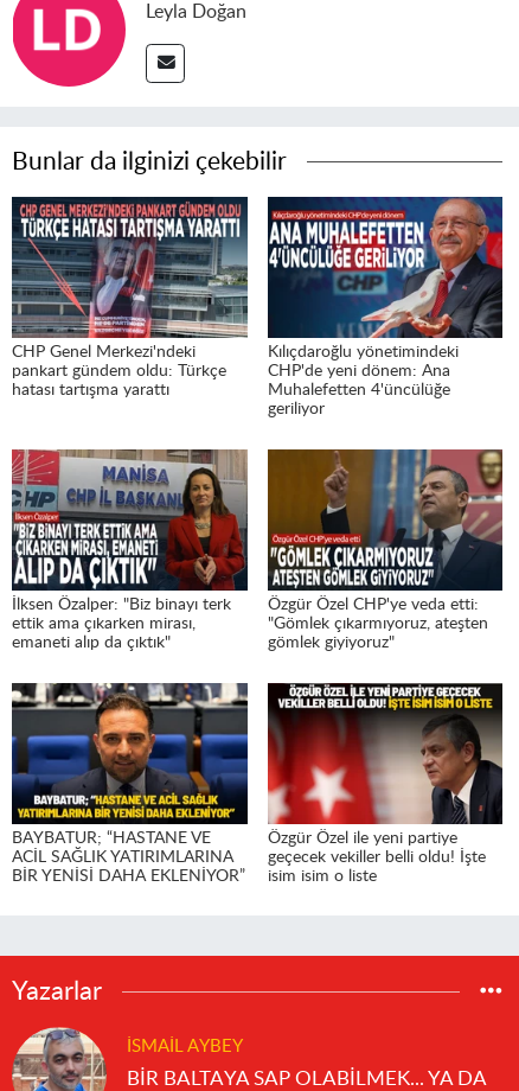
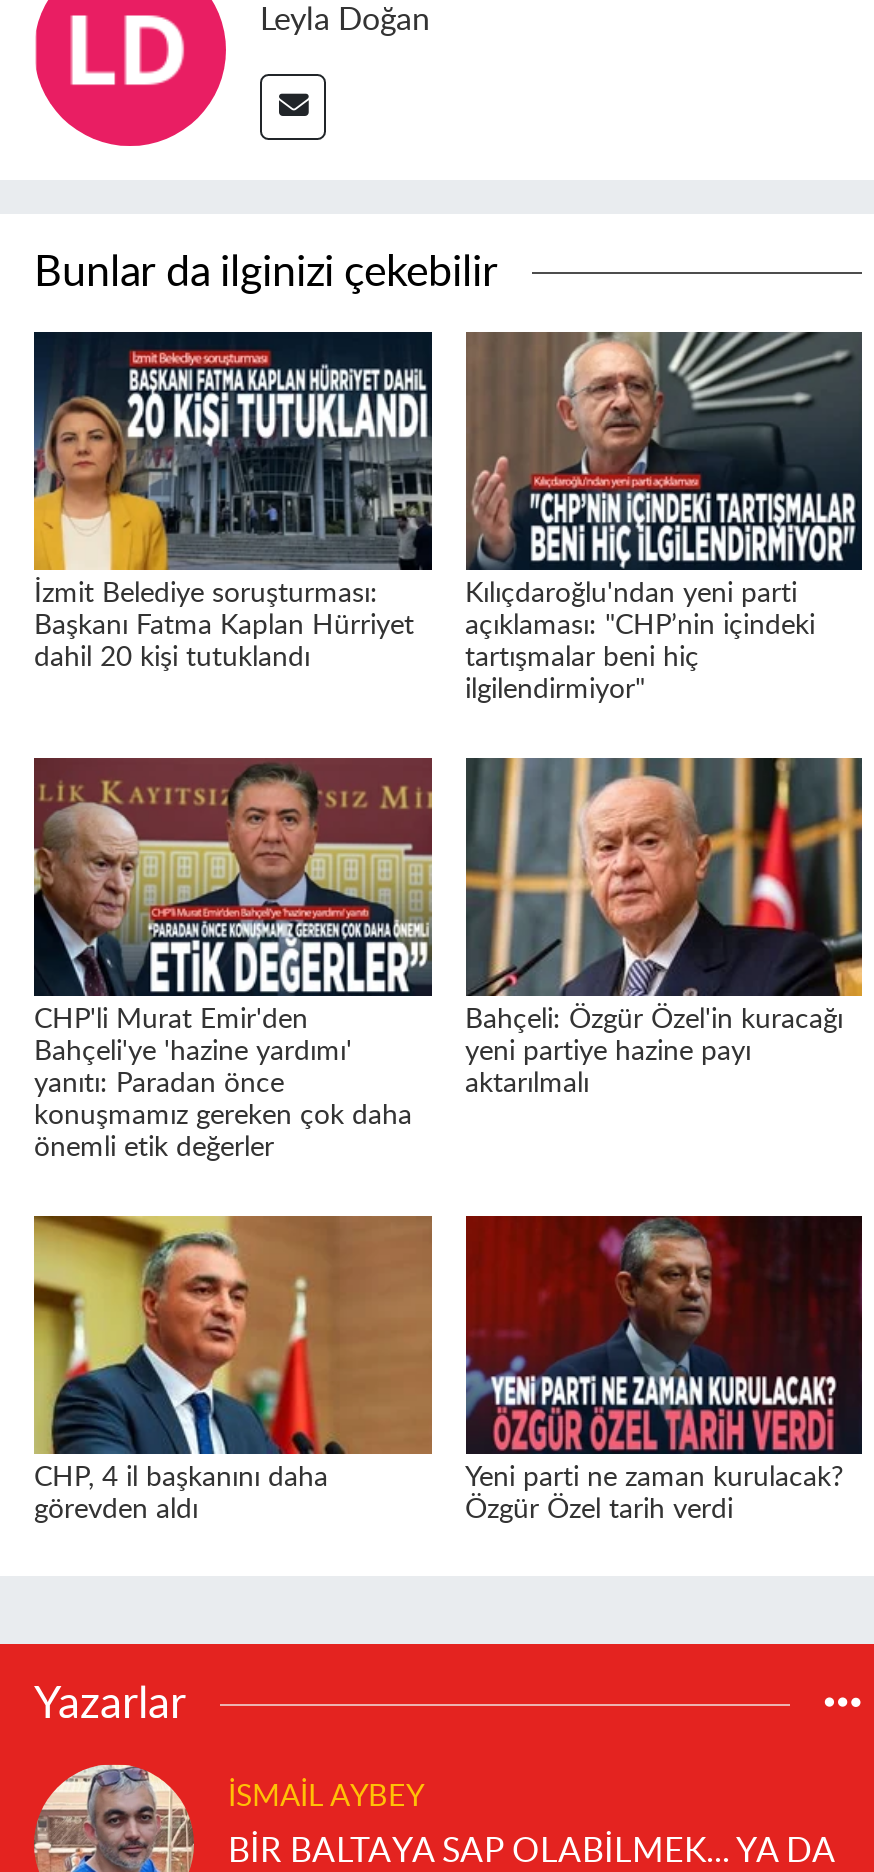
- [image]
- CHP Genel Merkezi'ndeki
- pankart gündem oldu: Türkçe
- hatası tartışma yarattı
+ [image]
+ İzmit Belediye soruşturması:
+ Başkanı Fatma Kaplan Hürriyet
+ dahil 20 kişi tutuklandı

- [image]
- Kılıçdaroğlu yönetimindeki
- CHP'de yeni dönem: Ana
- Muhalefetten 4'üncülüğe
- geriliyor
+ [image]
+ Kılıçdaroğlu'ndan yeni parti
+ açıklaması: "CHP’nin içindeki
+ tartışmalar beni hiç
+ ilgilendirmiyor"

- [image]
- İlksen Özalper: "Biz binayı terk
- ettik ama çıkarken mirası,
- emaneti alıp da çıktık"
+ [image]
+ CHP'li Murat Emir'den
+ Bahçeli'ye 'hazine yardımı'
+ yanıtı: Paradan önce
+ konuşmamız gereken çok daha
+ önemli etik değerler

- [image]
- Özgür Özel CHP'ye veda etti:
- "Gömlek çıkarmıyoruz, ateşten
- gömlek giyiyoruz"
+ [image]
+ Bahçeli: Özgür Özel'in kuracağı
+ yeni partiye hazine payı
+ aktarılmalı

- [image]
- BAYBATUR; “HASTANE VE
- ACİL SAĞLIK YATIRIMLARINA
- BİR YENİSİ DAHA EKLENİYOR”
+ [image]
+ CHP, 4 il başkanını daha
+ görevden aldı

- [image]
- Özgür Özel ile yeni partiye
- geçecek vekiller belli oldu! İşte
- isim isim o liste
+ [image]
+ Yeni parti ne zaman kurulacak?
+ Özgür Özel tarih verdi
